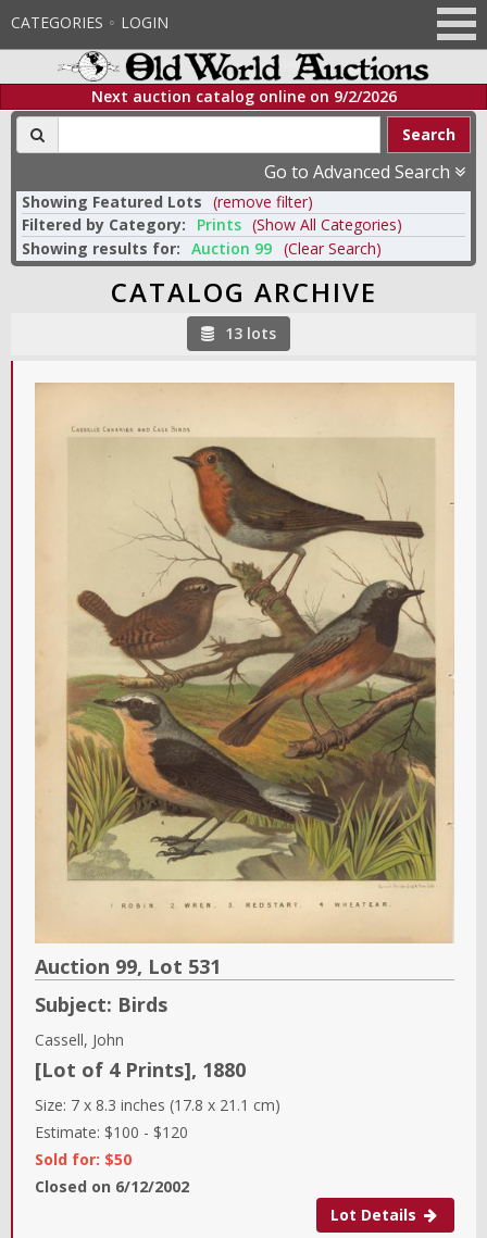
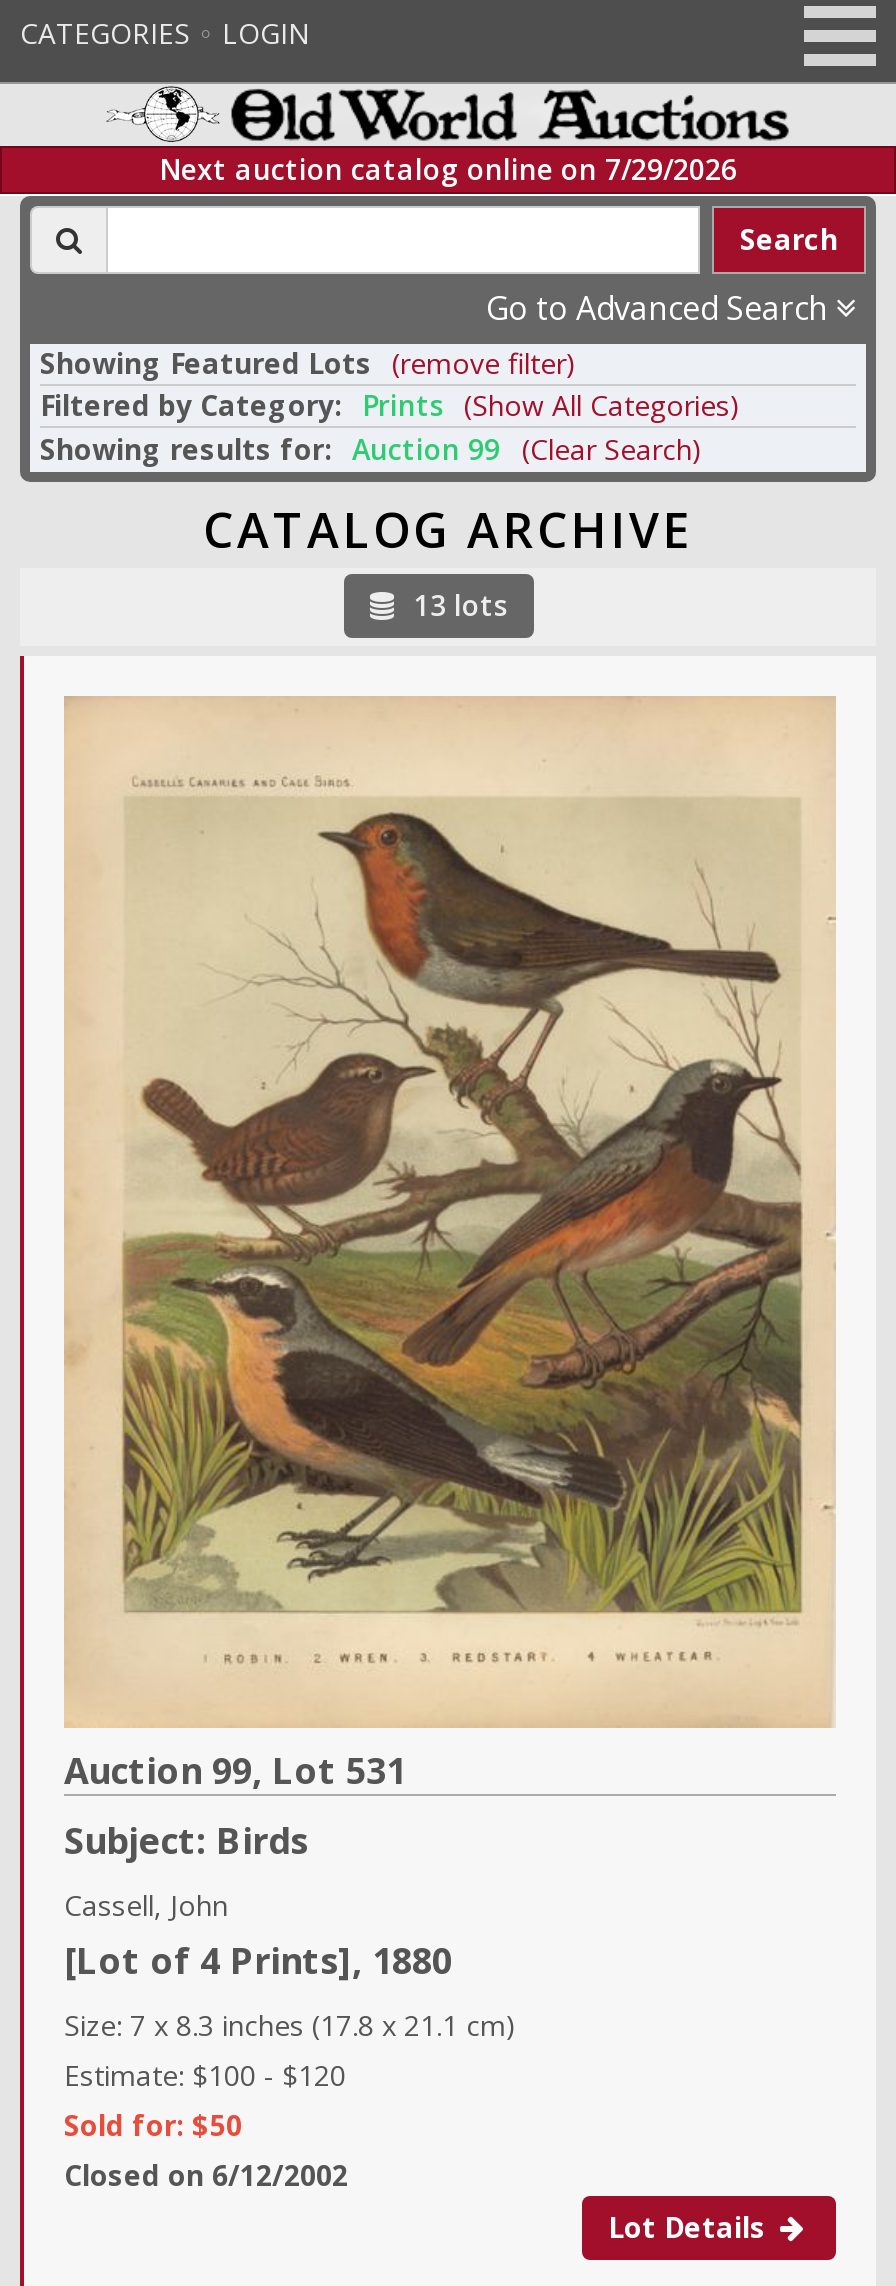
- Next auction catalog online on 9/2/2026
+ Next auction catalog online on 7/29/2026
